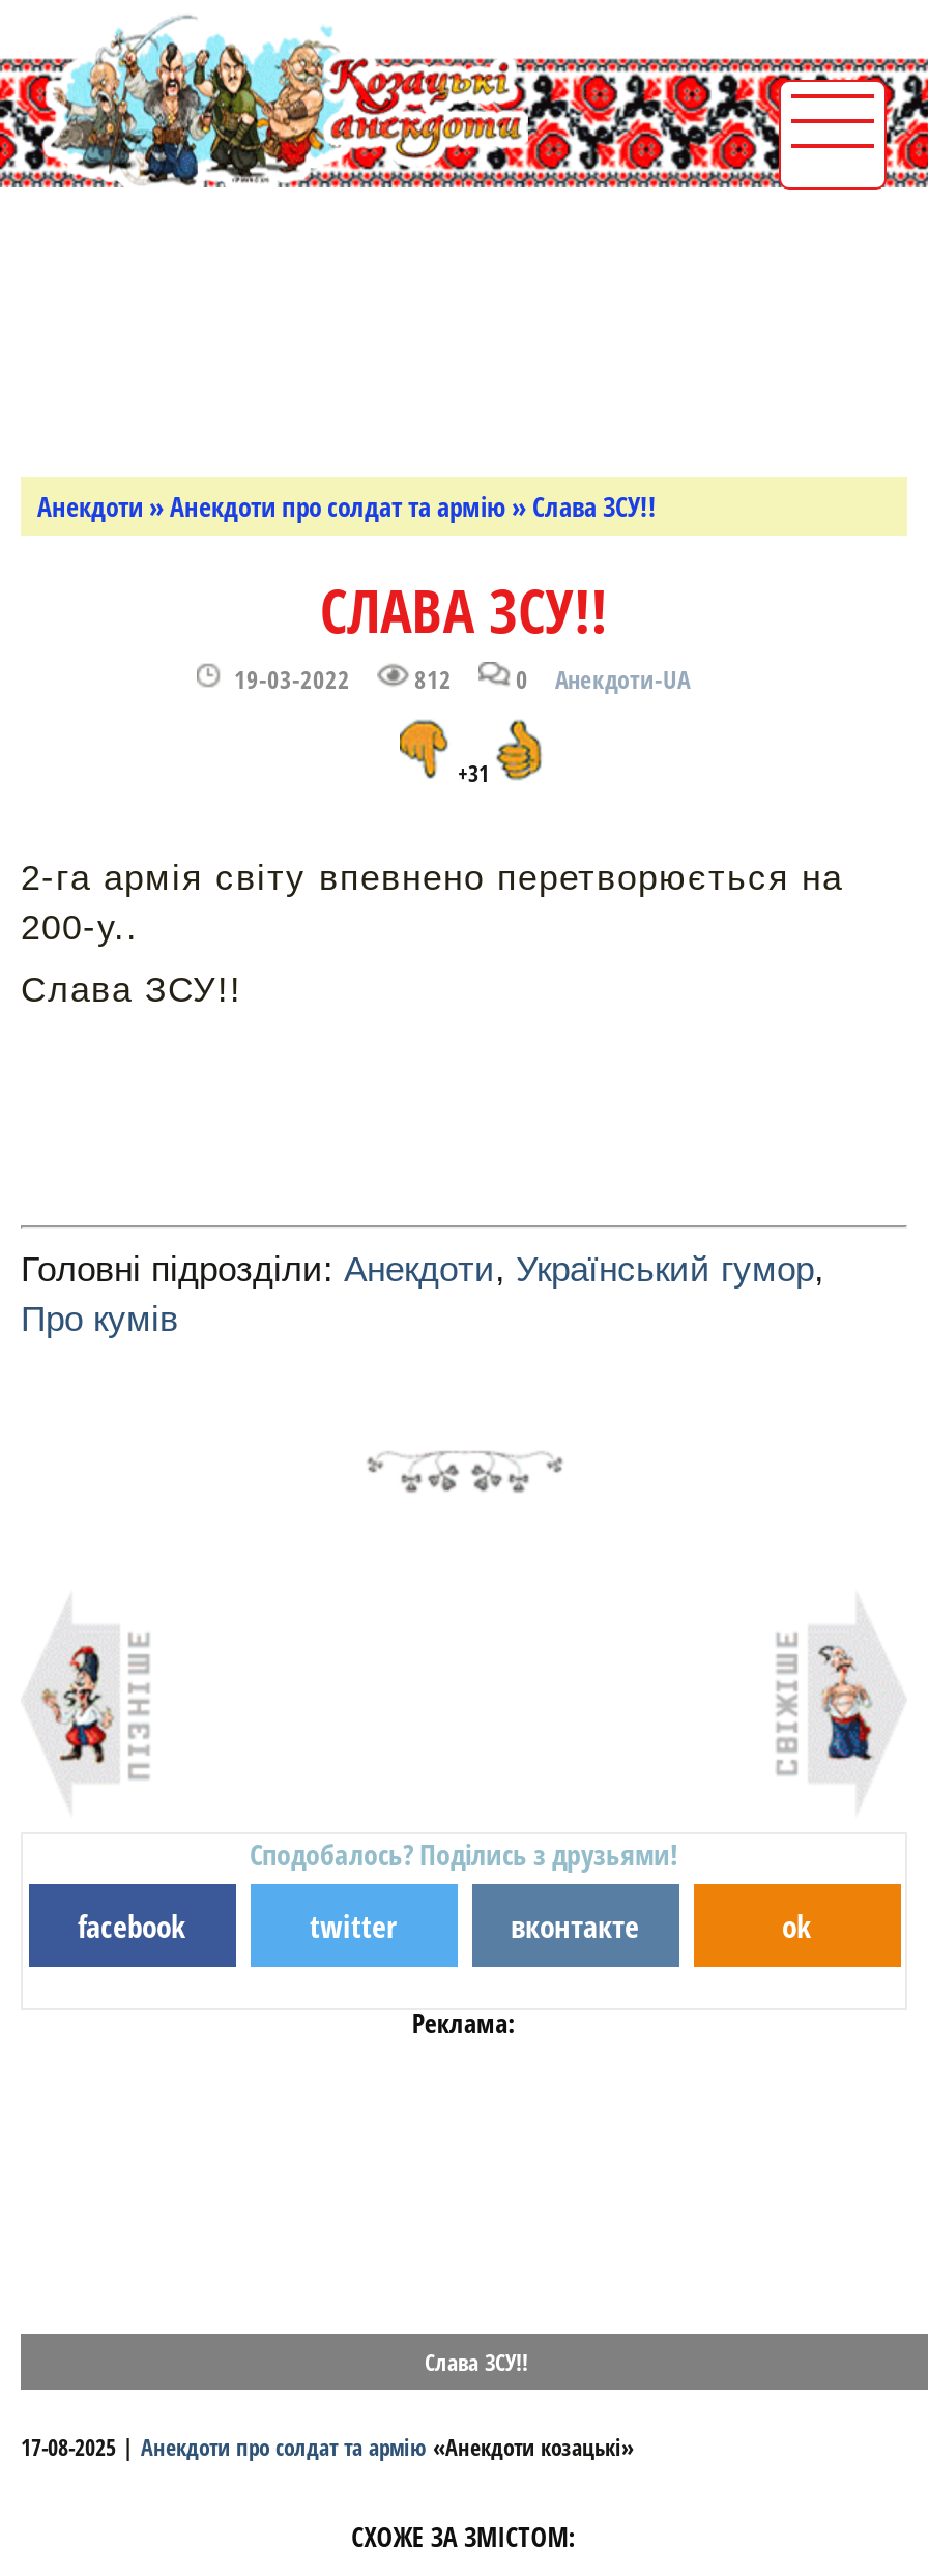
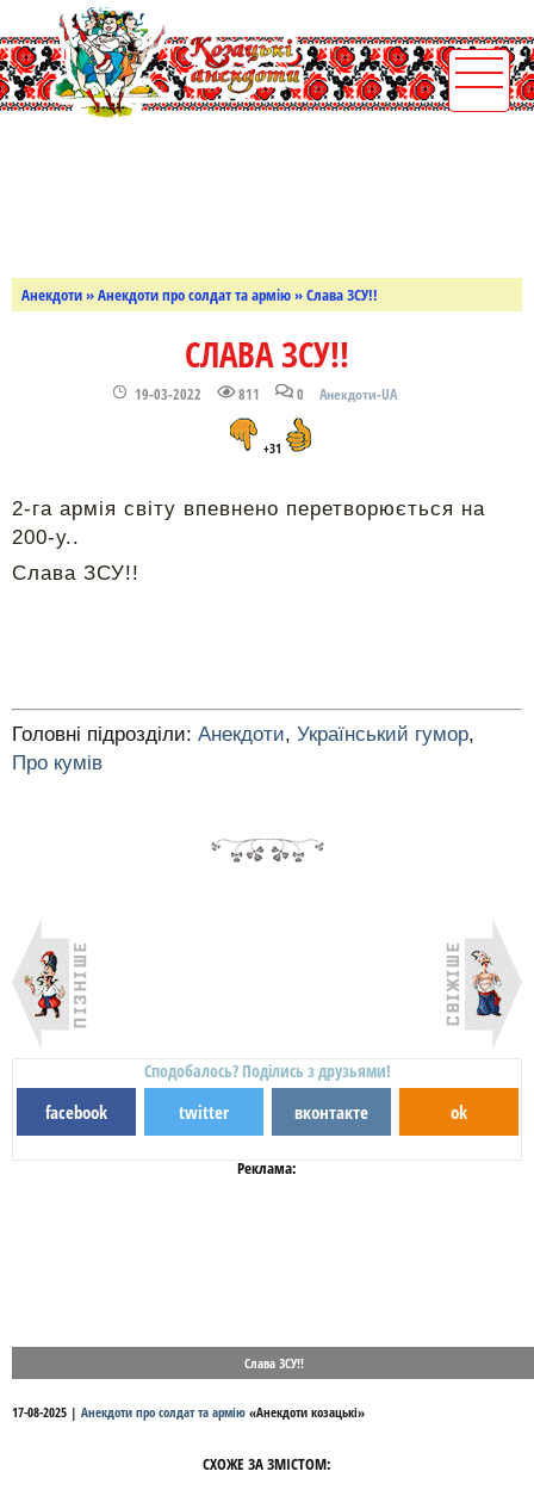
- [image]
+ [image]

- 812
+ 811
